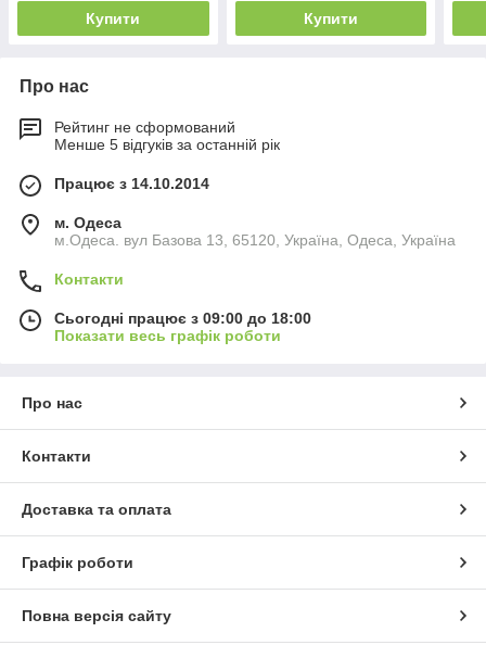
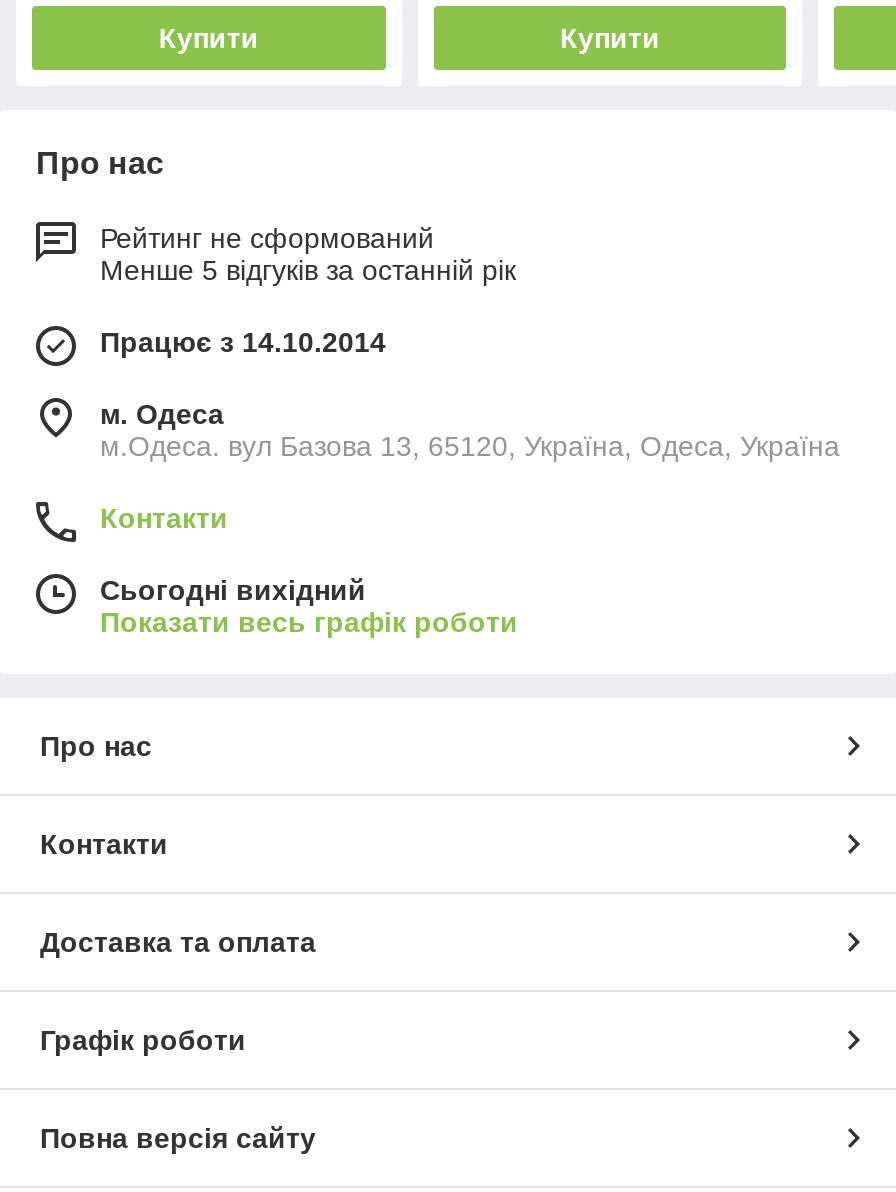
- Сьогодні працює з 09:00 до 18:00
+ Сьогодні вихідний
